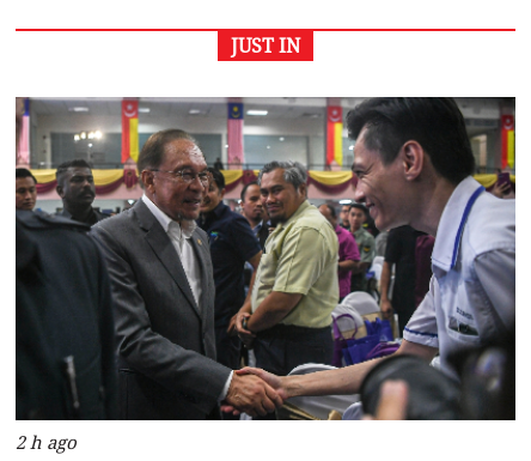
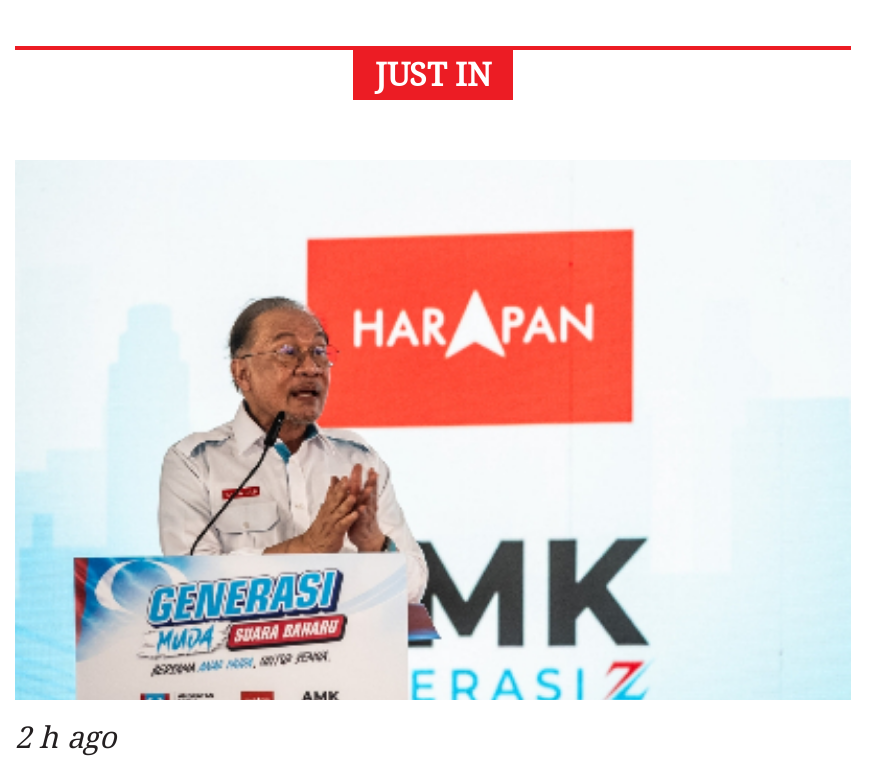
- [image]
+ [image]
